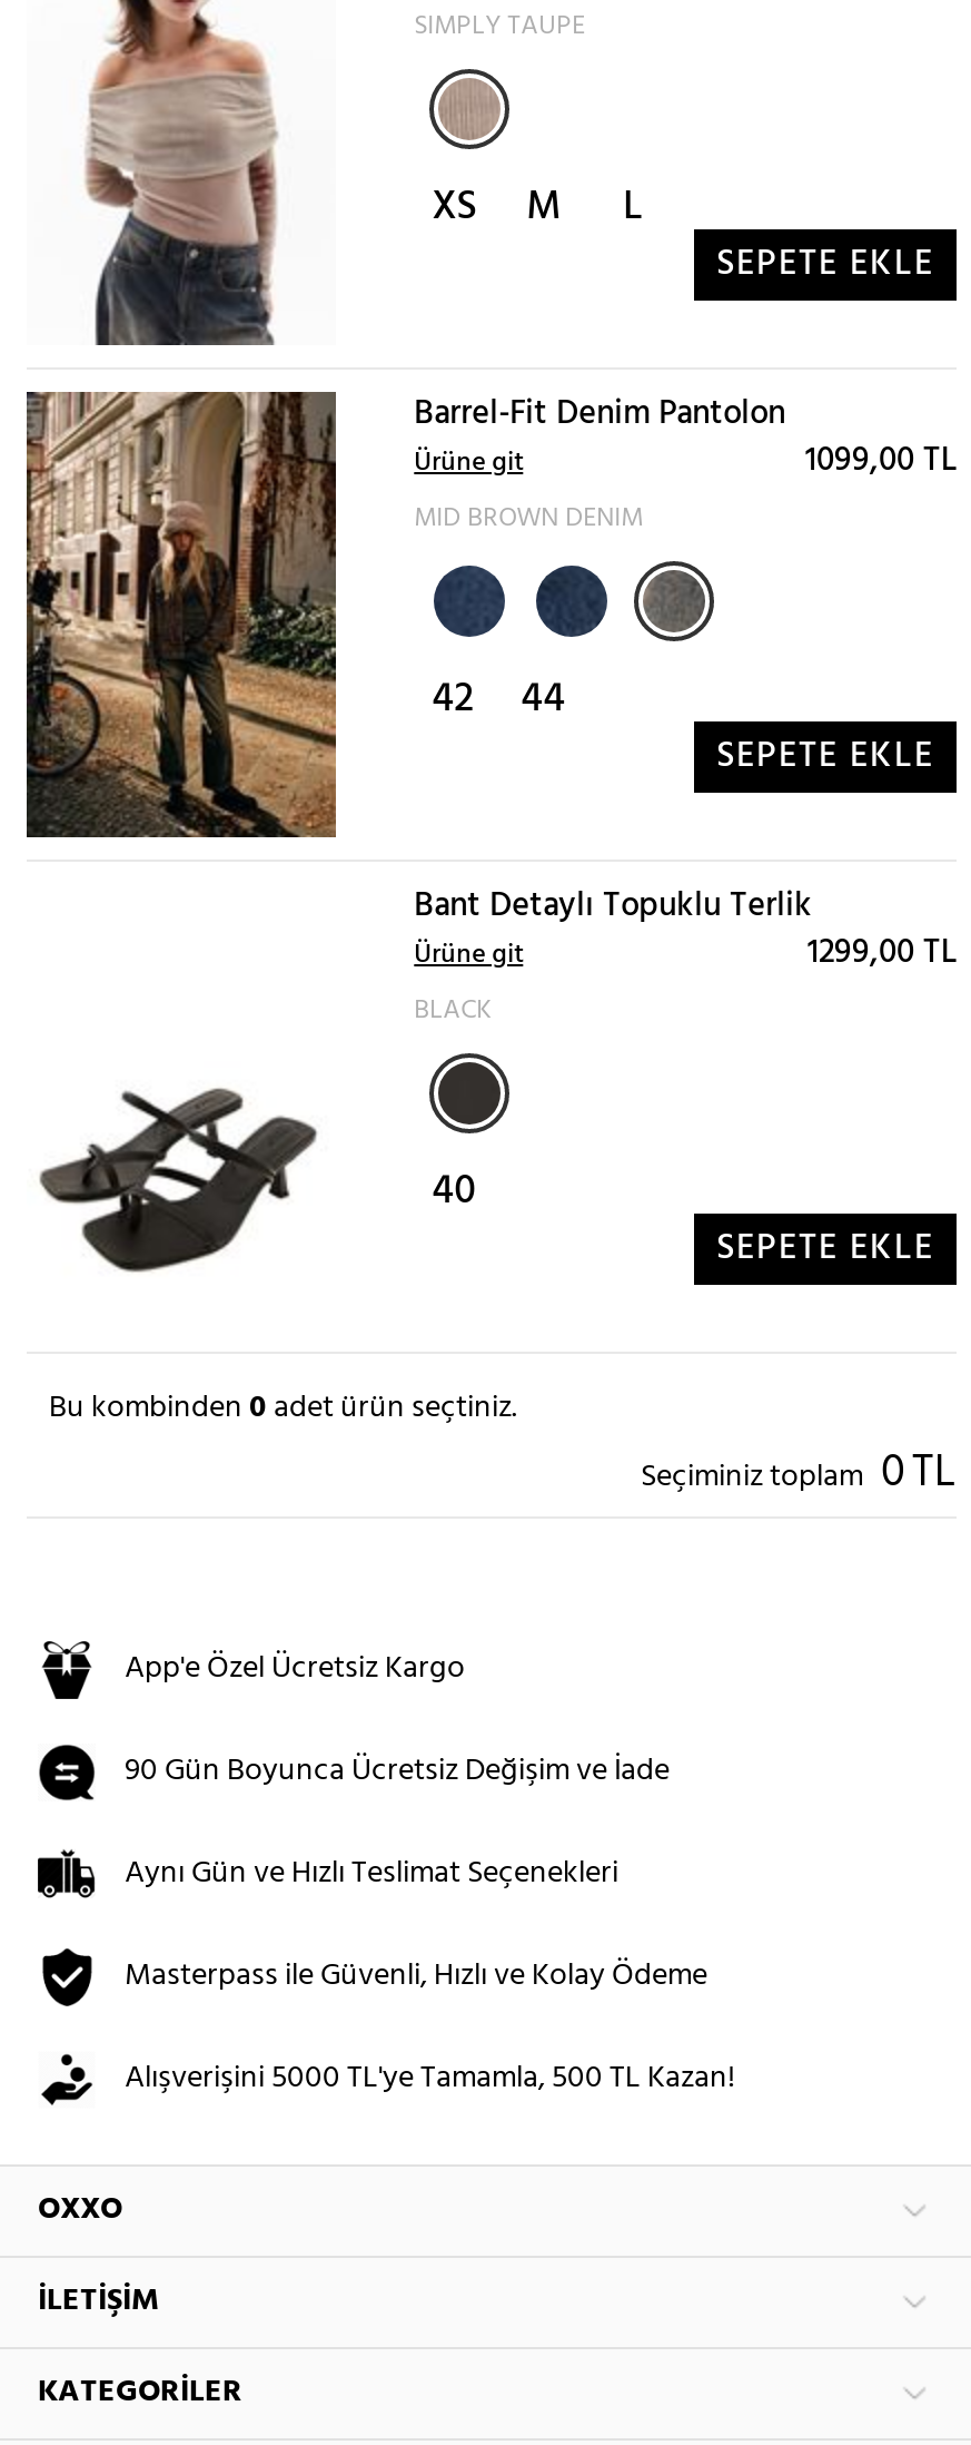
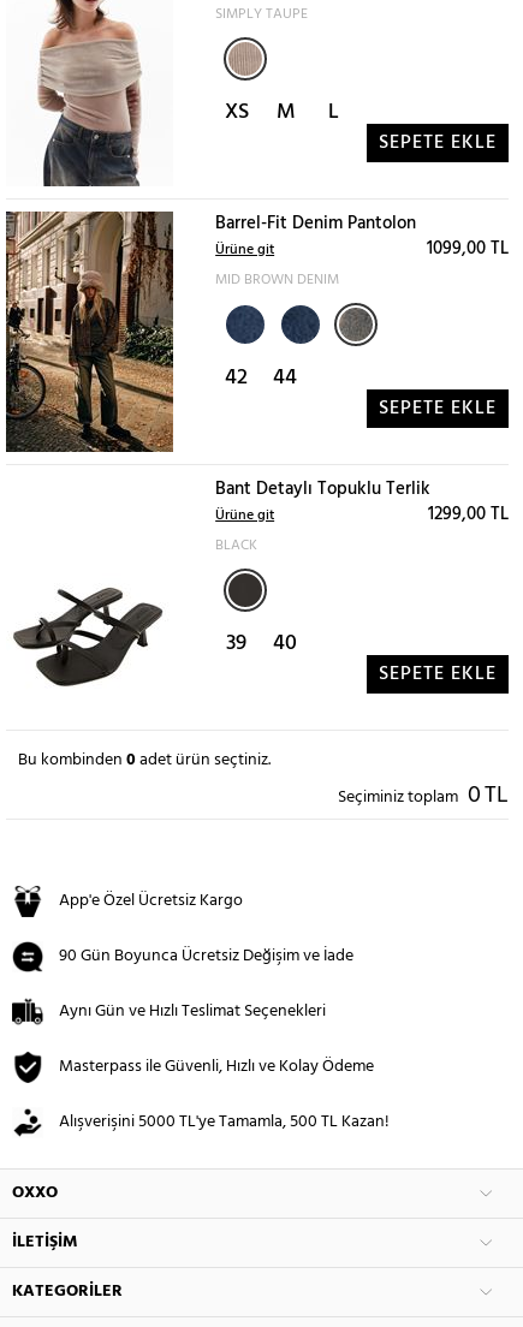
+ 39
